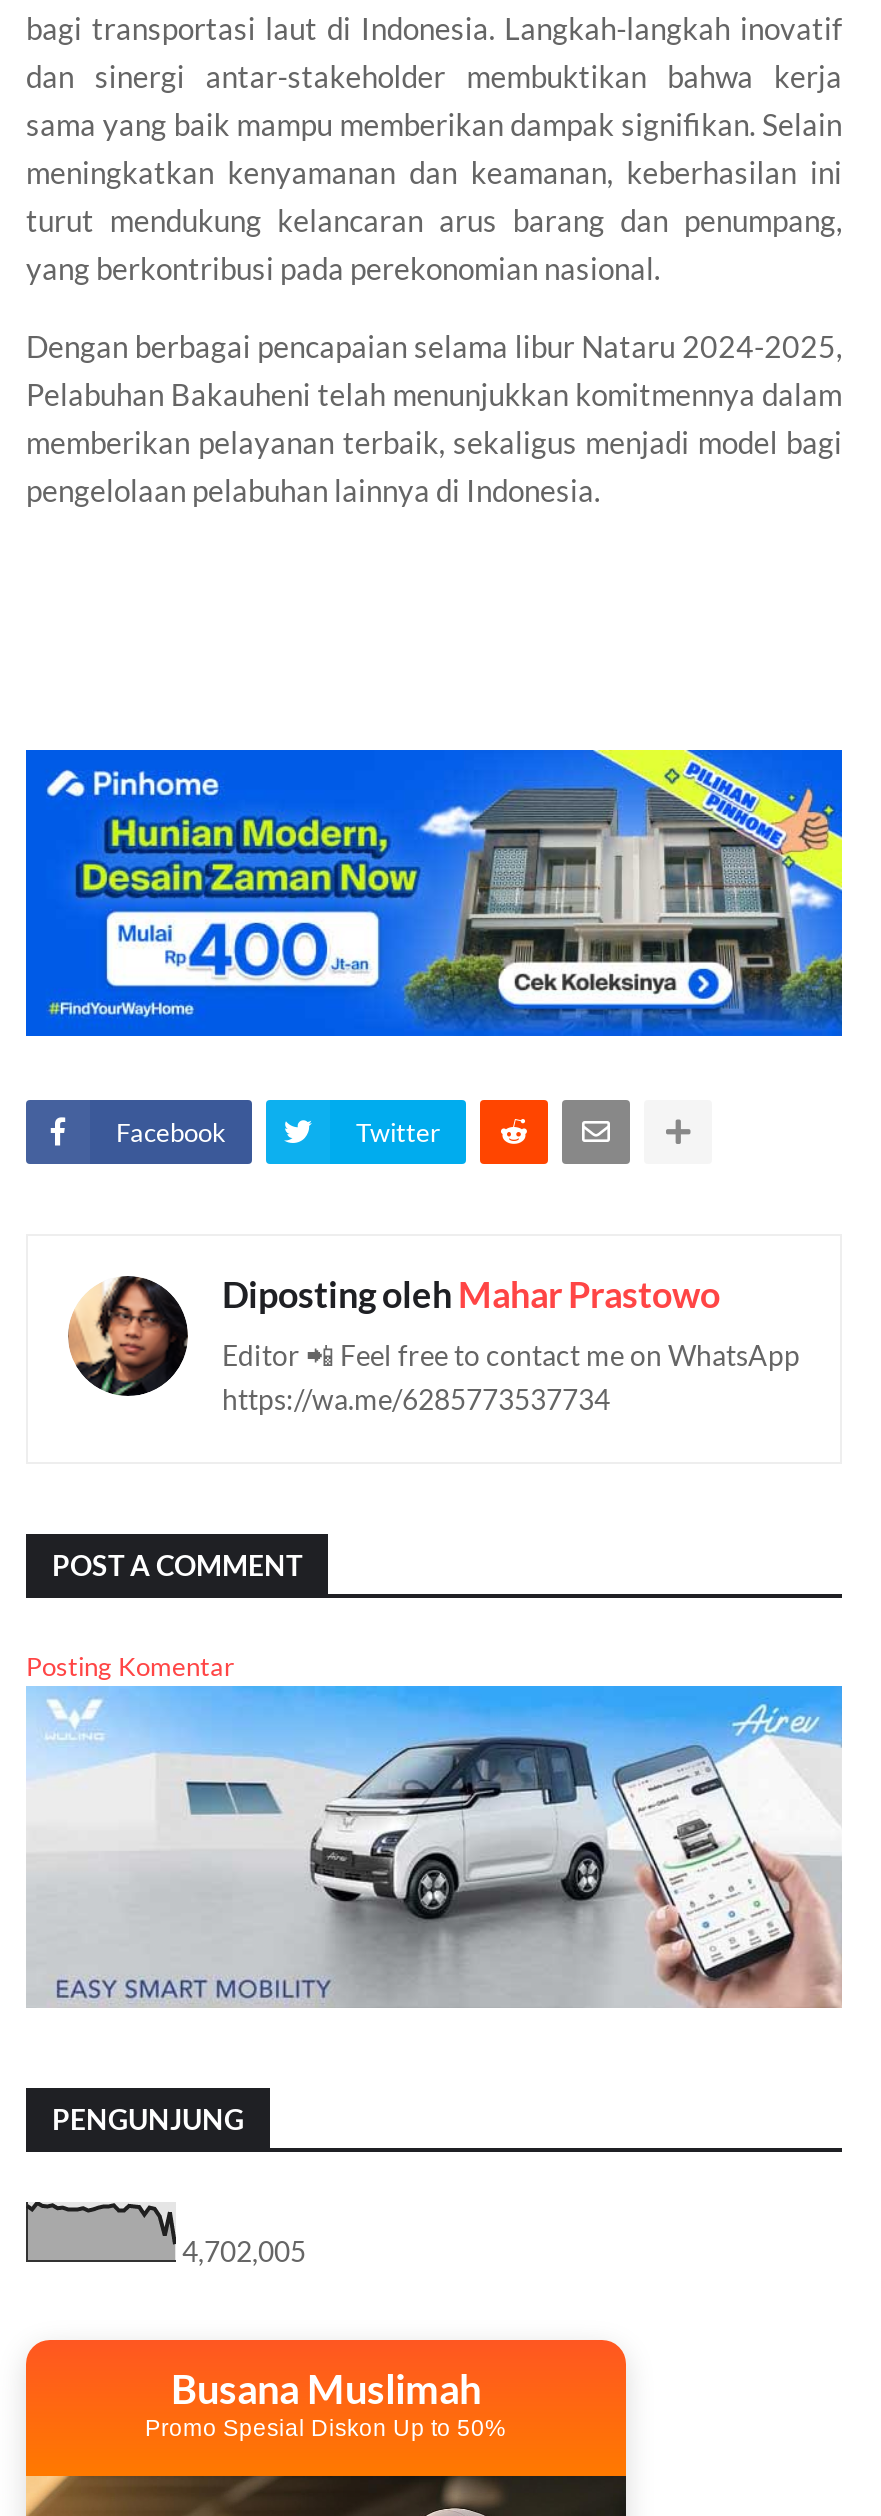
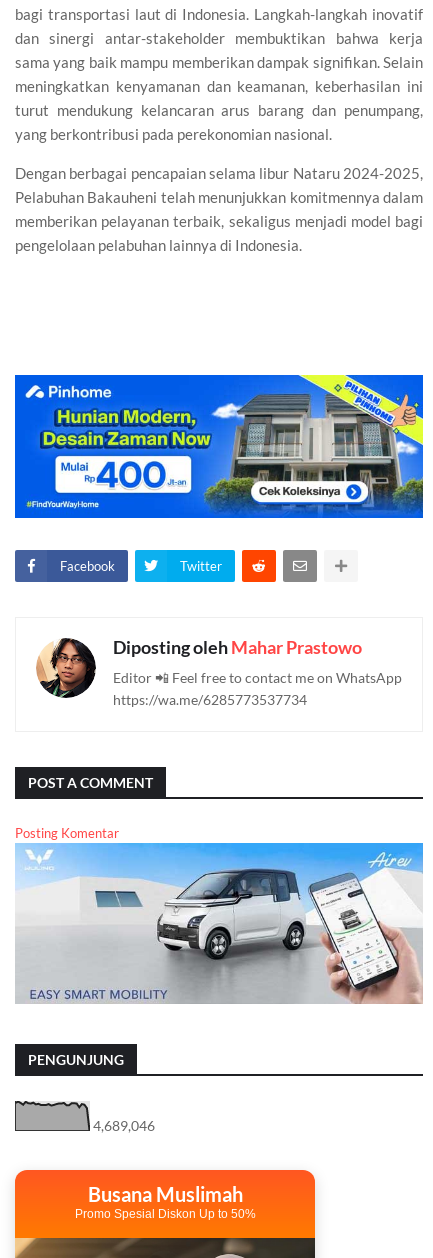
- 4,702,005
+ 4,689,046
